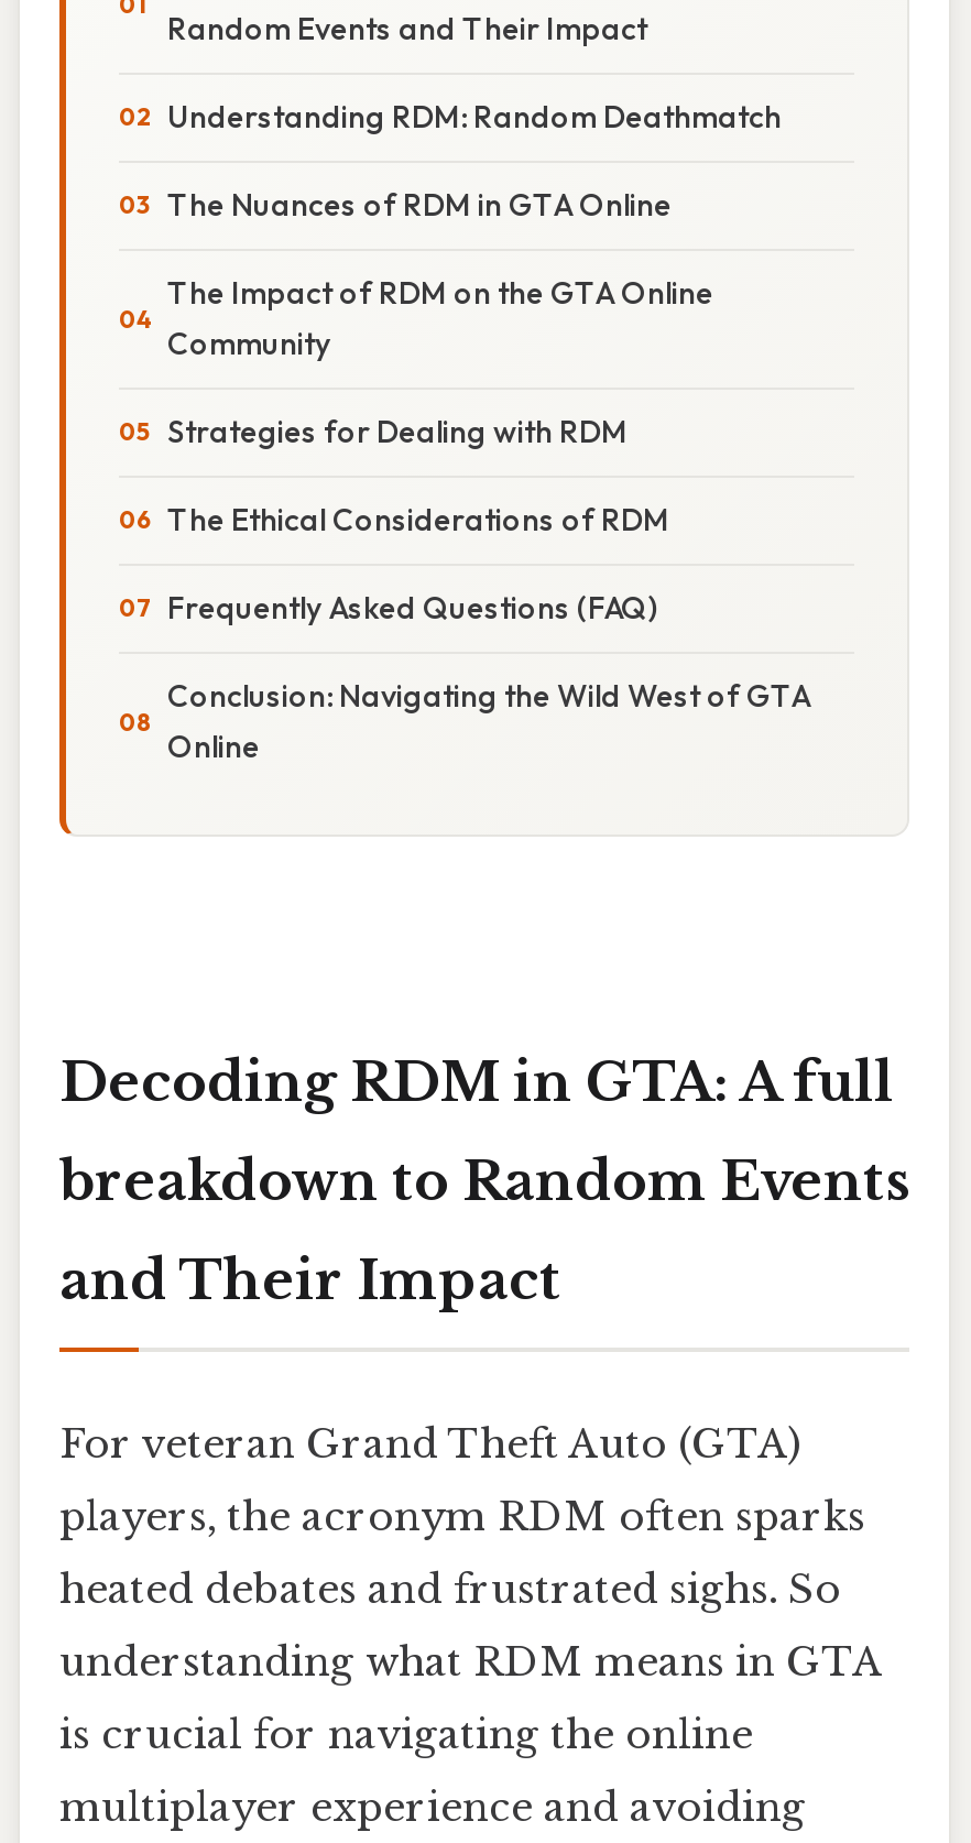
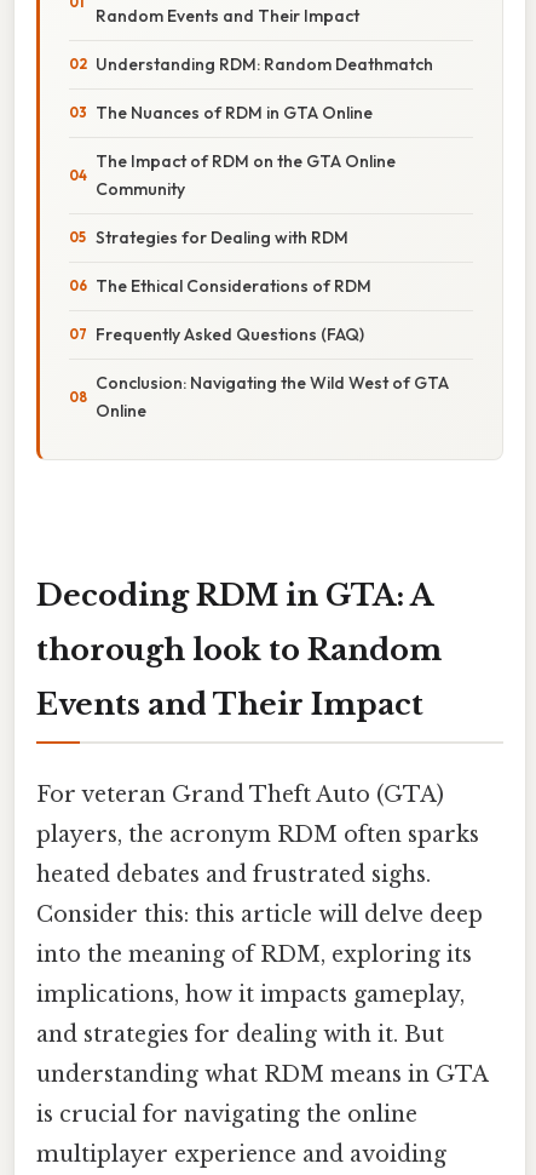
- Decoding RDM in GTA: A full
+ Decoding RDM in GTA: A

- breakdown to Random Events
+ thorough look to Random

- and Their Impact
+ Events and Their Impact

- heated debates and frustrated sighs. So
+ heated debates and frustrated sighs.
+ Consider this: this article will delve deep
+ into the meaning of RDM, exploring its
+ implications, how it impacts gameplay,
+ and strategies for dealing with it. But
